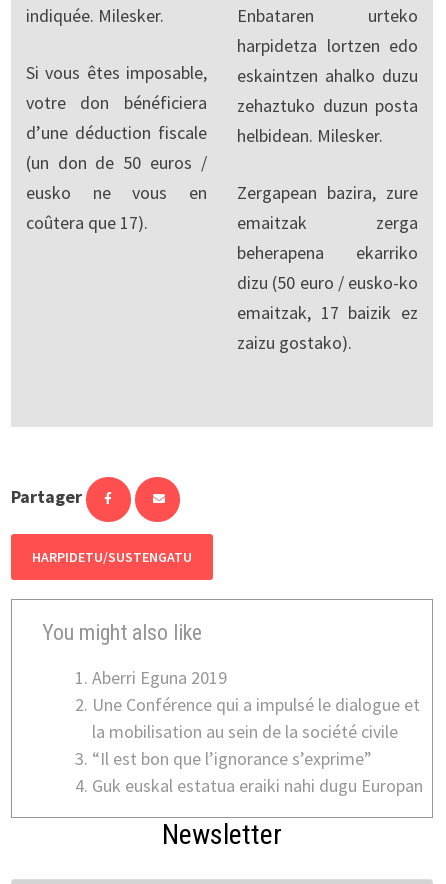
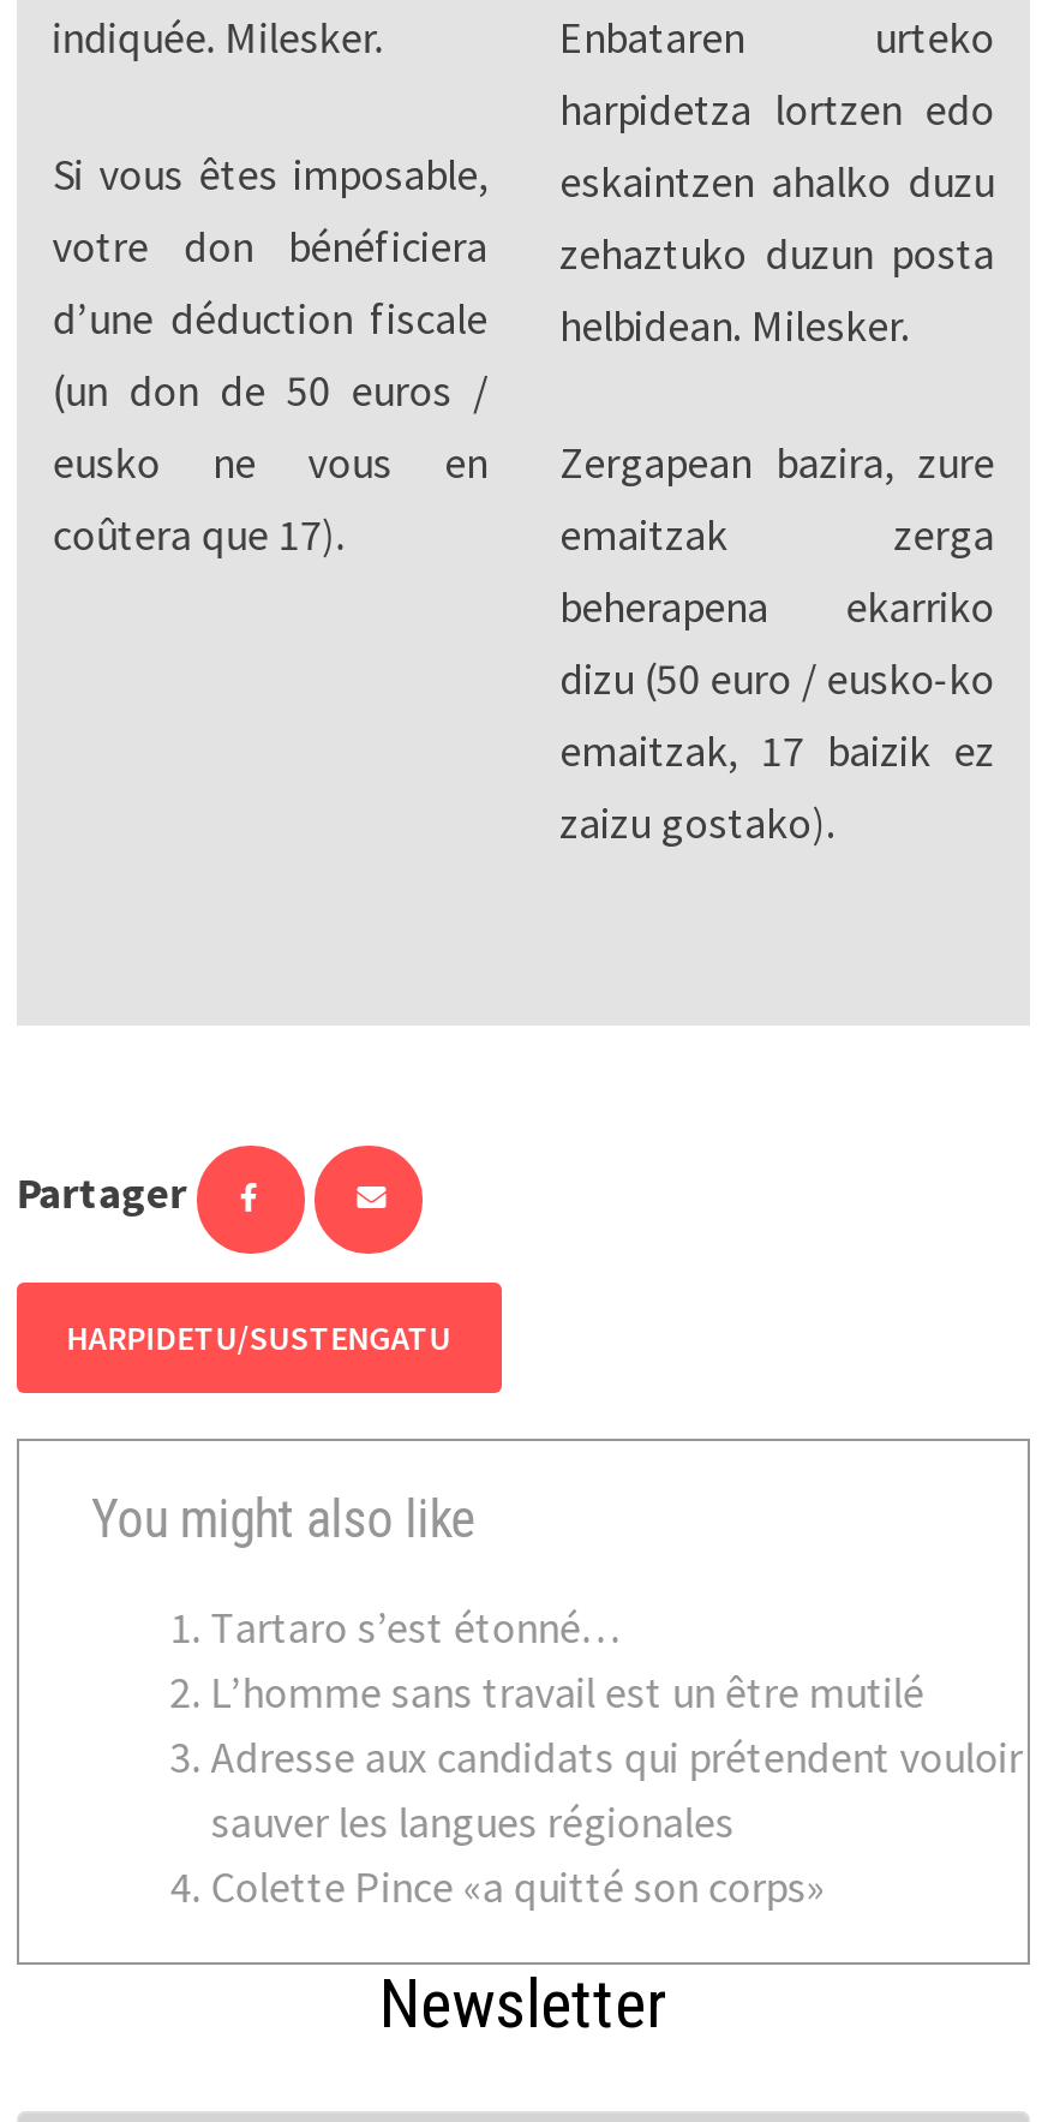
- Aberri Eguna 2019
- Une Conférence qui a impulsé le dialogue et
- la mobilisation au sein de la société civile
- “Il est bon que l’ignorance s’exprime”
- Guk euskal estatua eraiki nahi dugu Europan
+ Tartaro s’est étonné…
+ L’homme sans travail est un être mutilé
+ Adresse aux candidats qui prétendent vouloir
+ sauver les langues régionales
+ Colette Pince «a quitté son corps»
